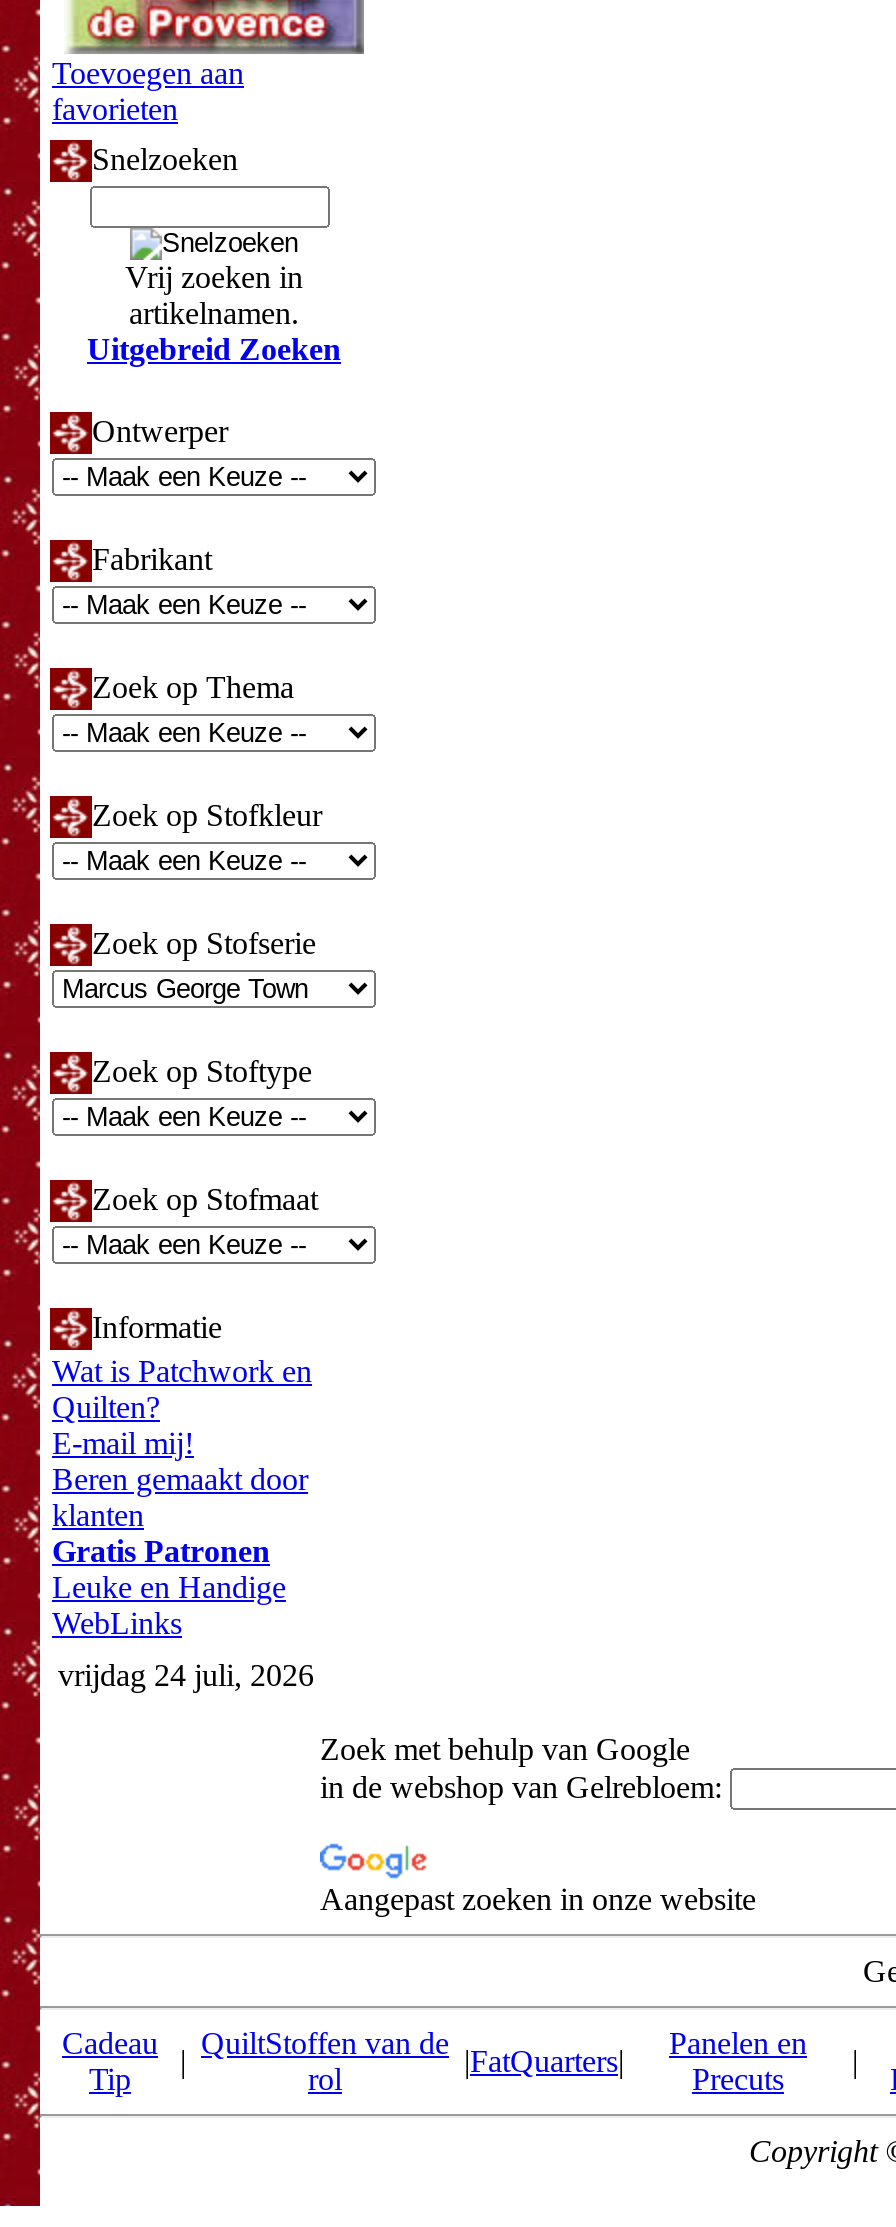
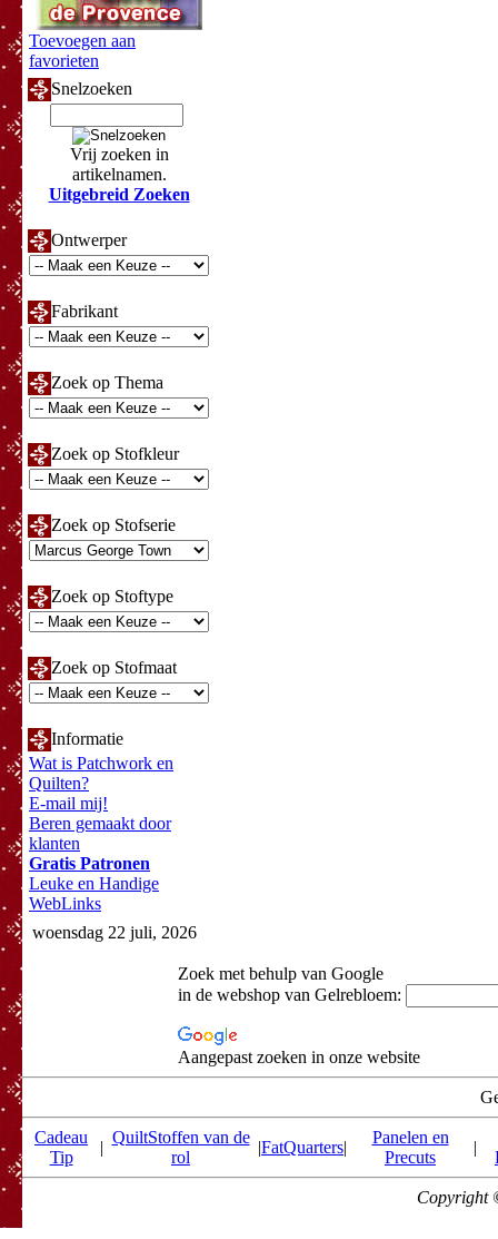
- vrijdag 24 juli, 2026
+ woensdag 22 juli, 2026
